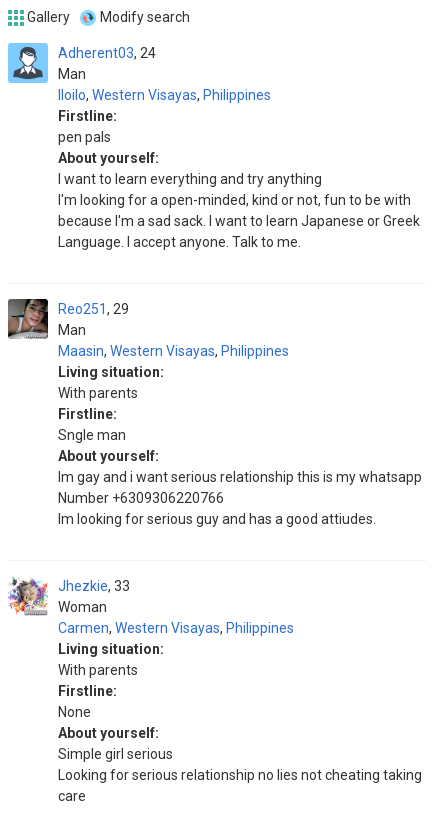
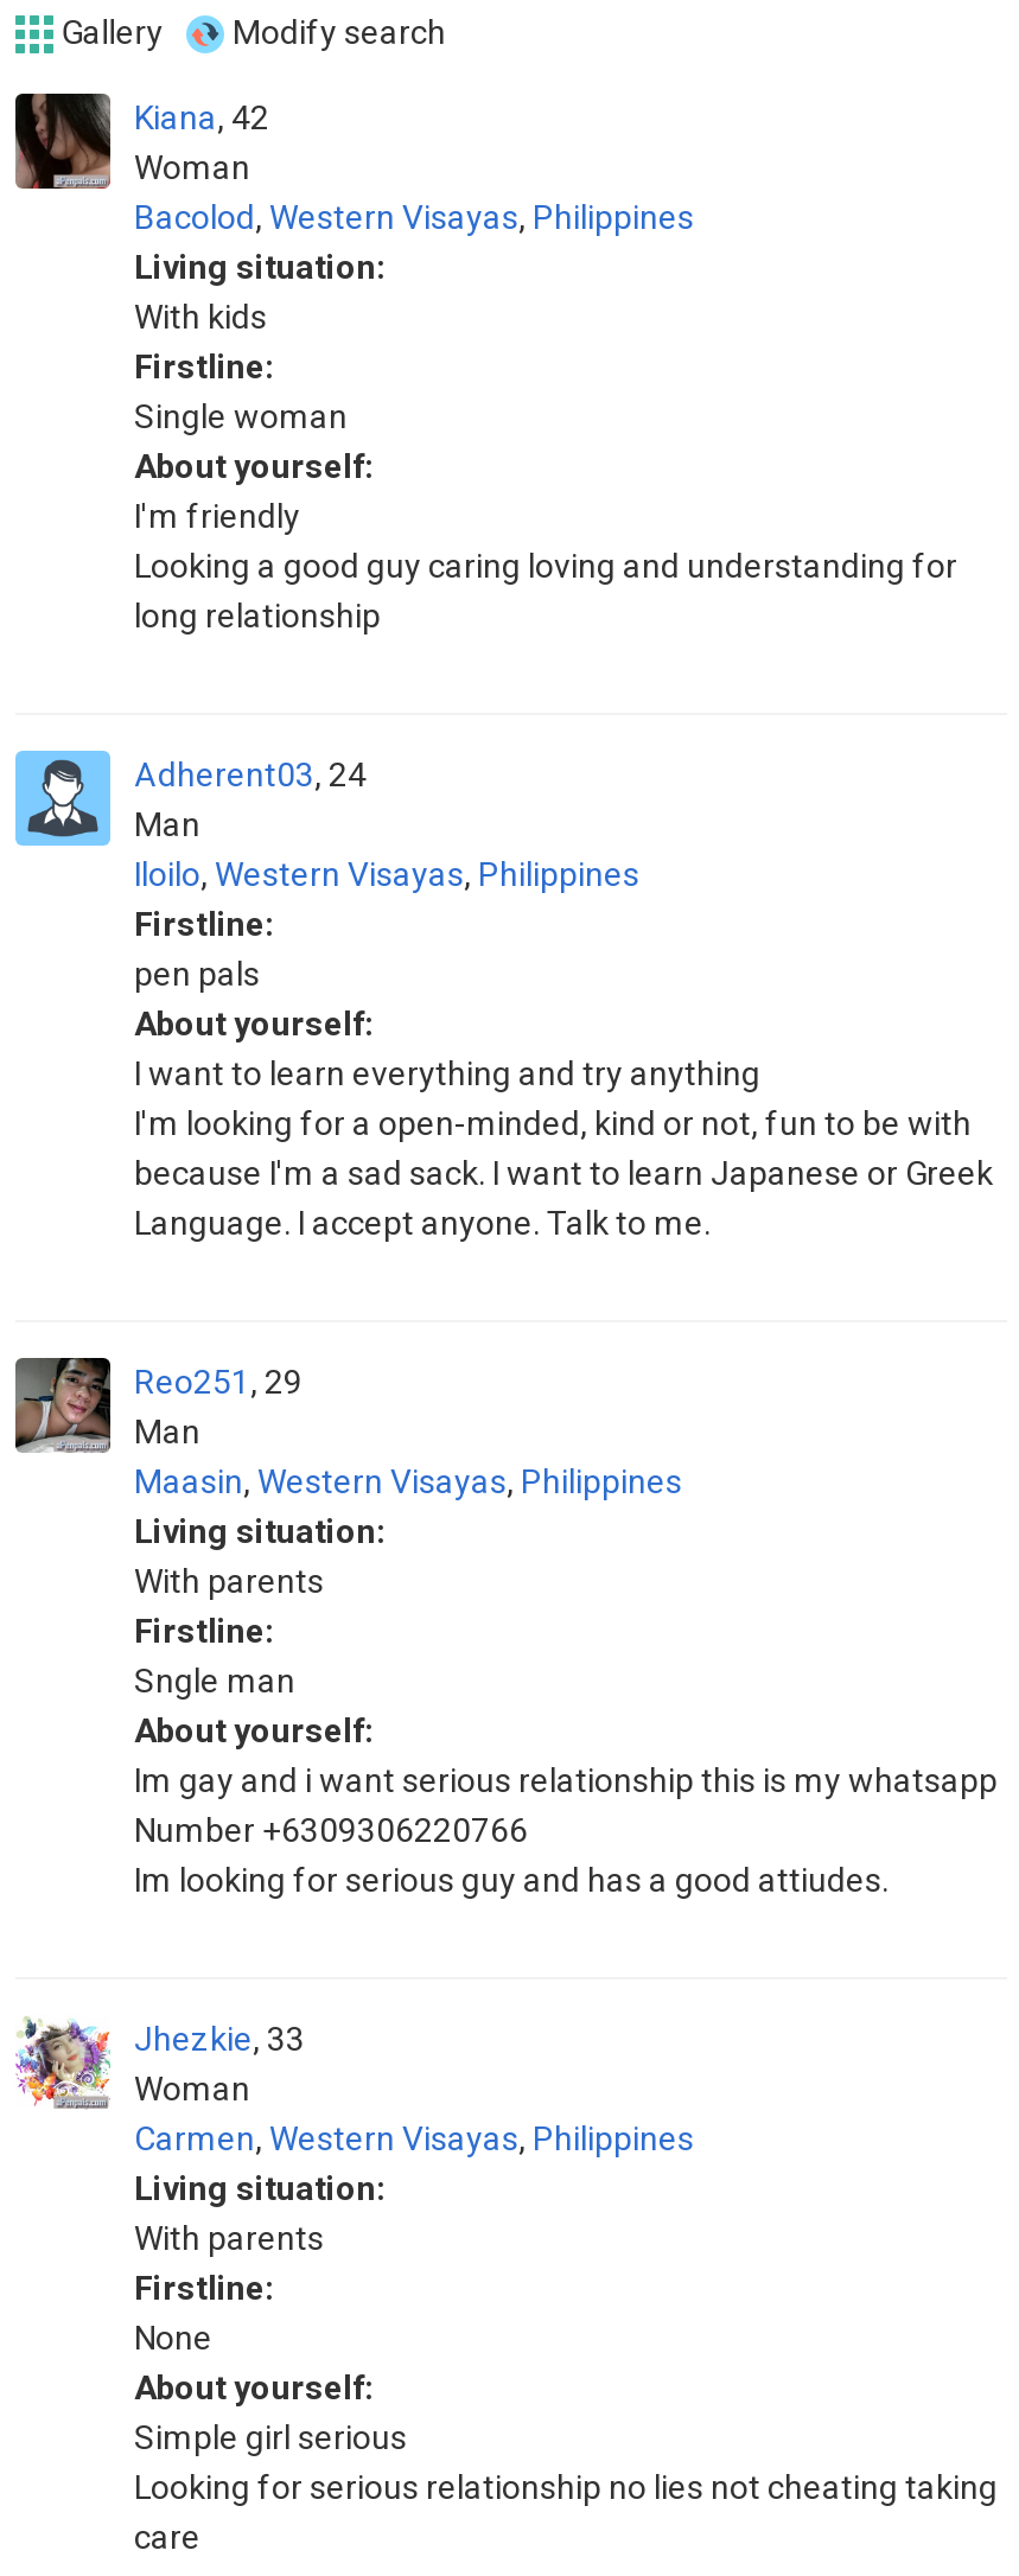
+ [image]
+ Kiana
+ Woman

+ 42
+ Bacolod, Western Visayas, Philippines
+ Living situation:
+ With kids
+ Firstline:
+ Single woman
+ About yourself:
+ I'm friendly
+ Looking a good guy caring loving and understanding for
+ long relationship
